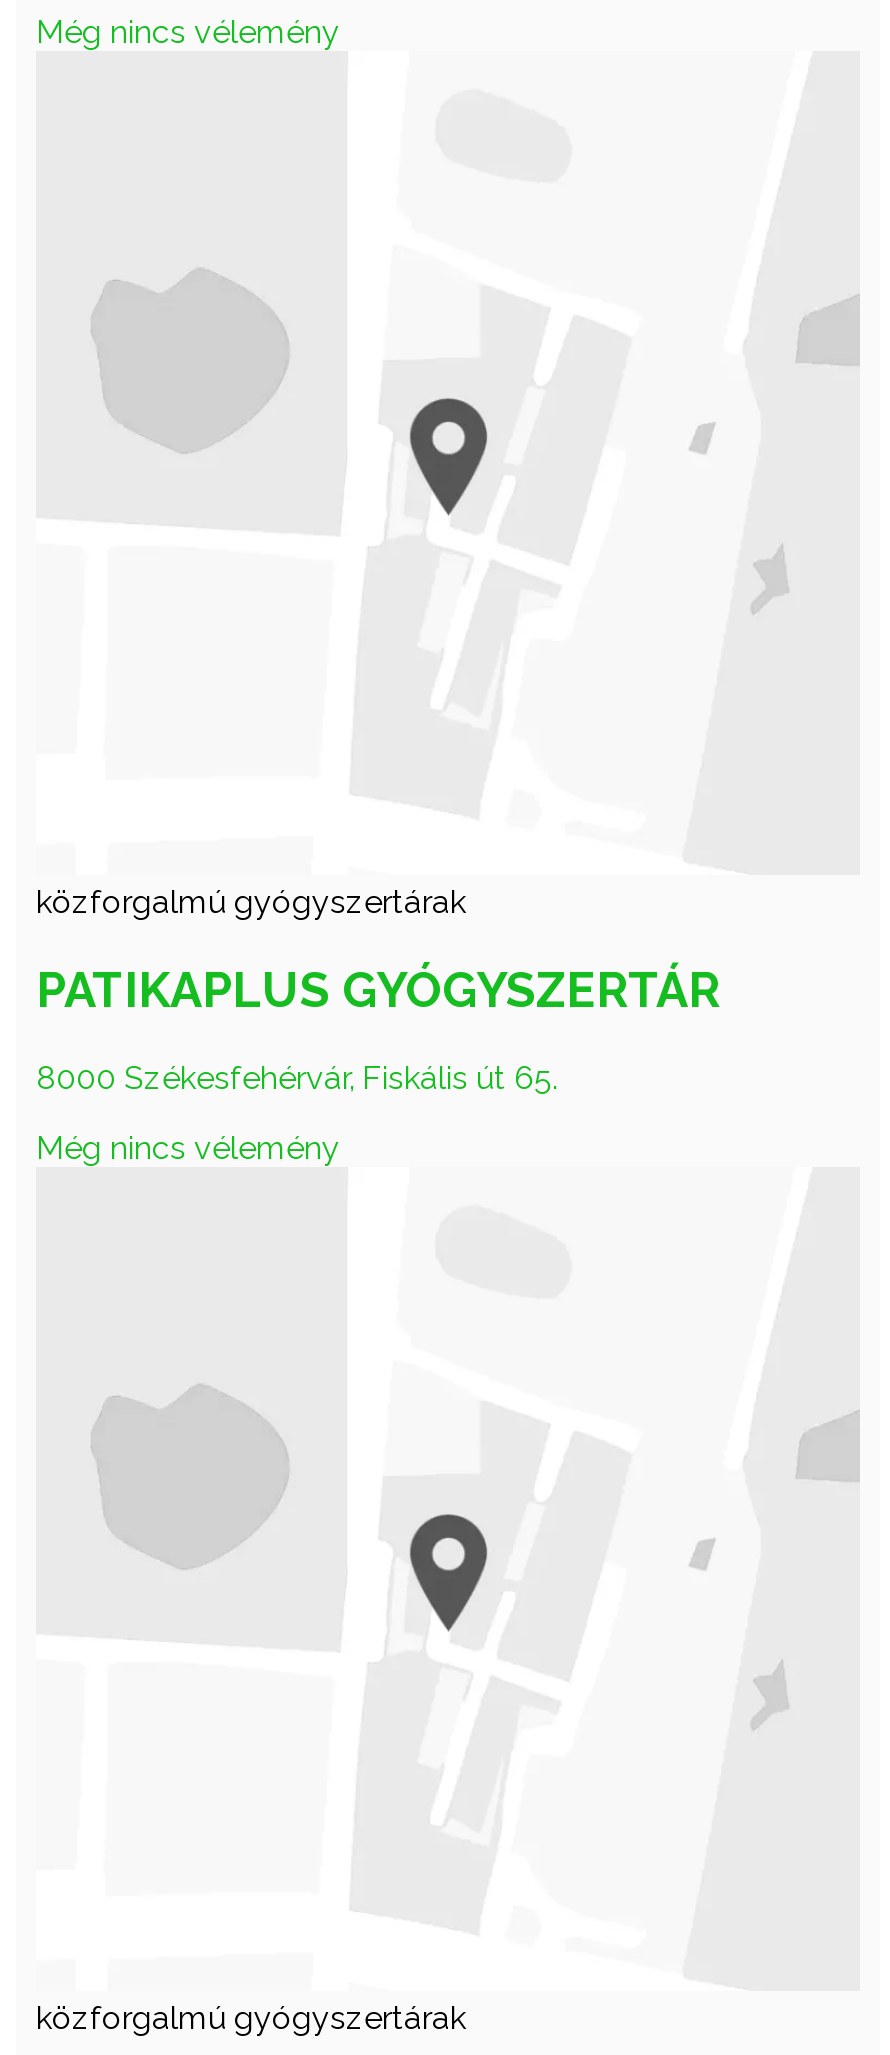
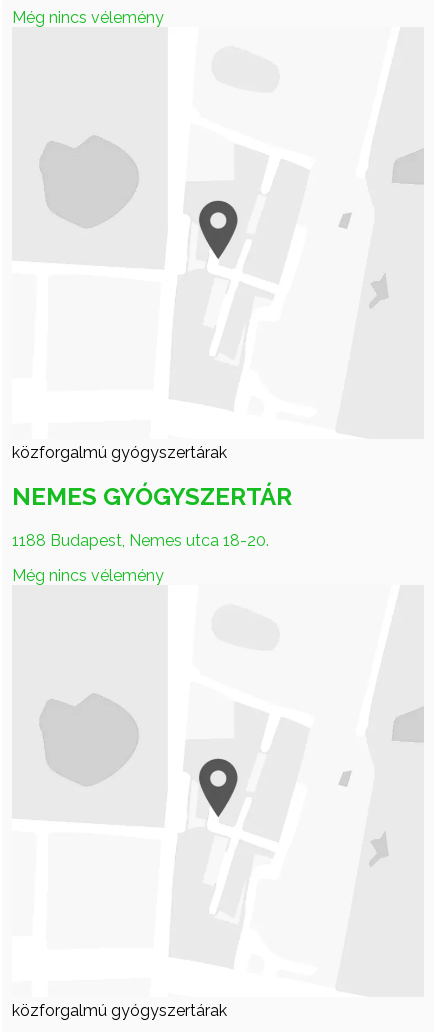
- PATIKAPLUS GYÓGYSZERTÁR
+ NEMES GYÓGYSZERTÁR

- 8000 Székesfehérvár, Fiskális út 65.
+ 1188 Budapest, Nemes utca 18-20.
